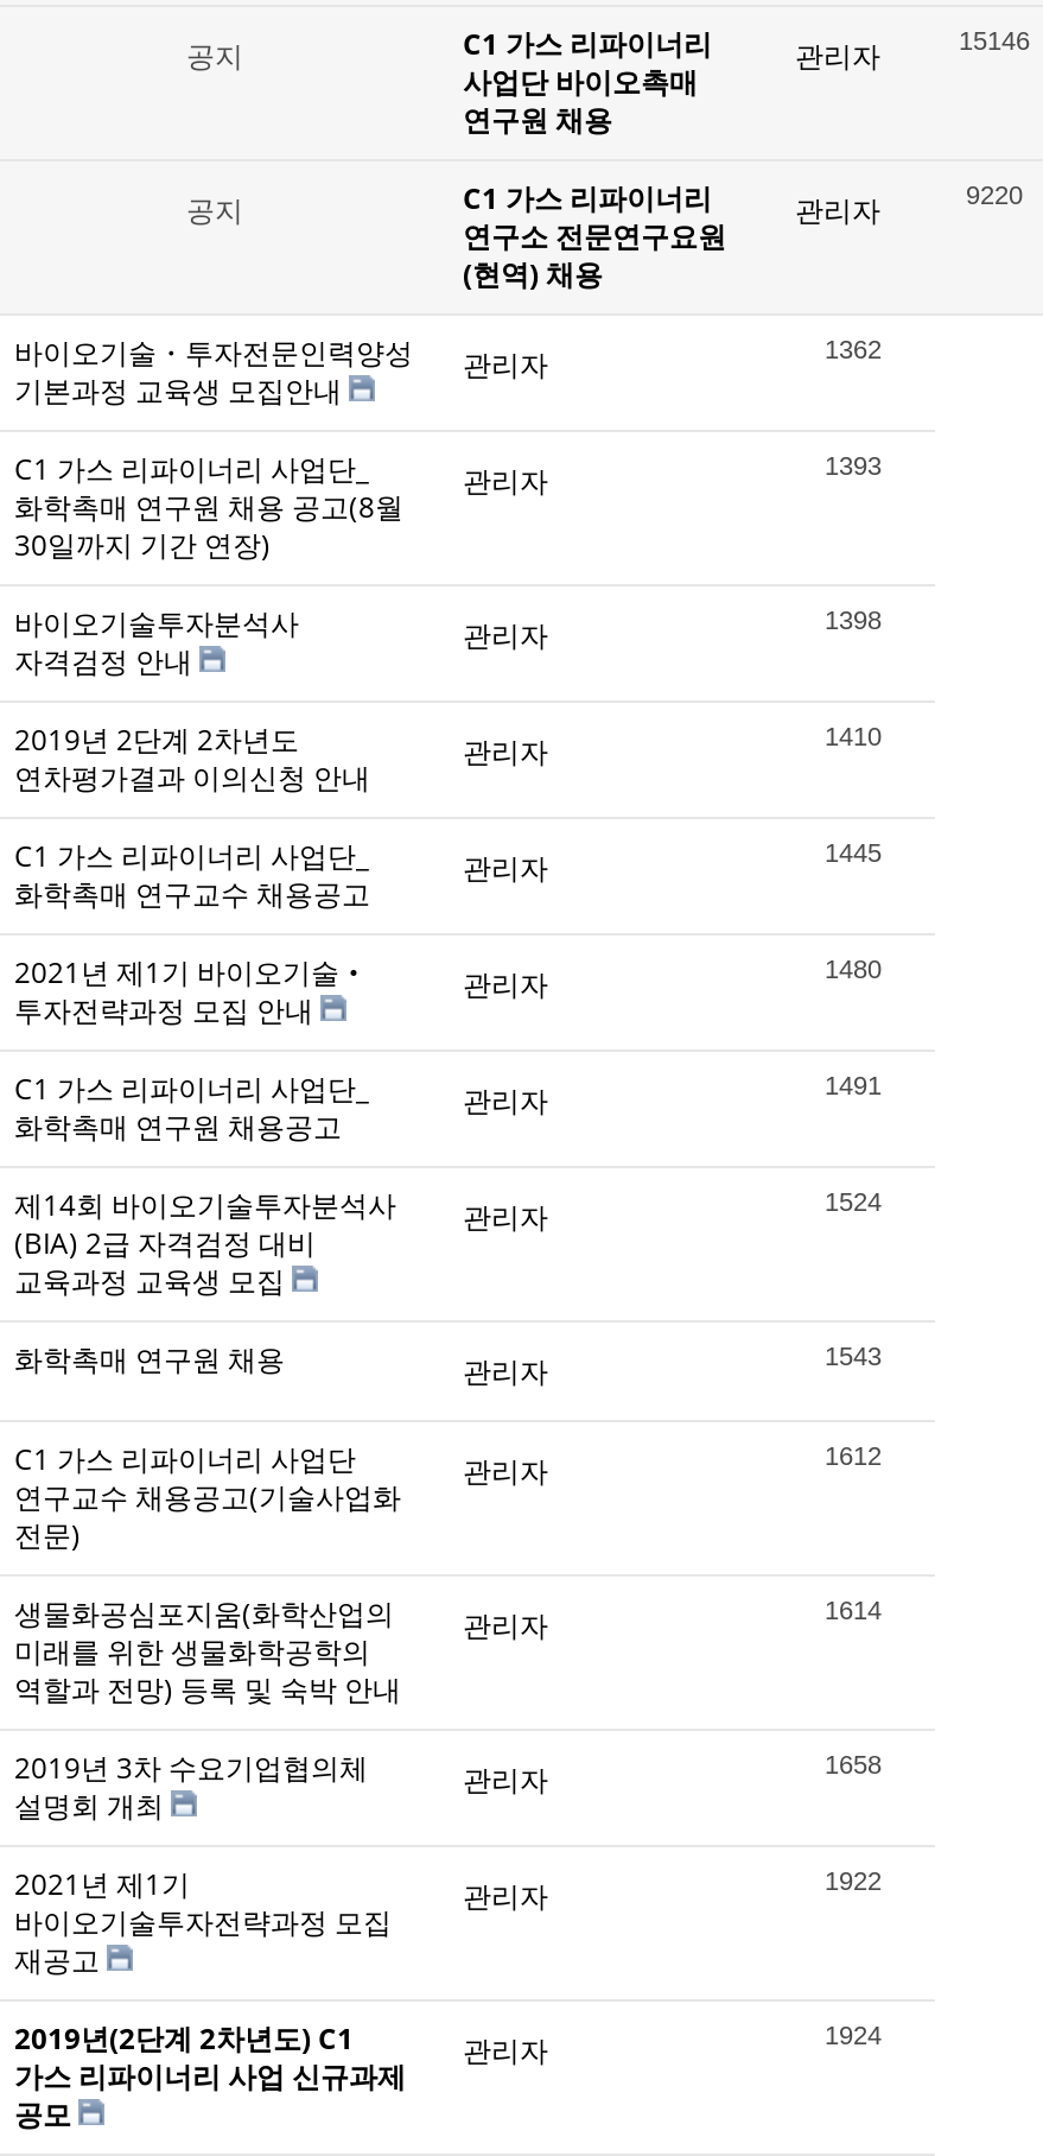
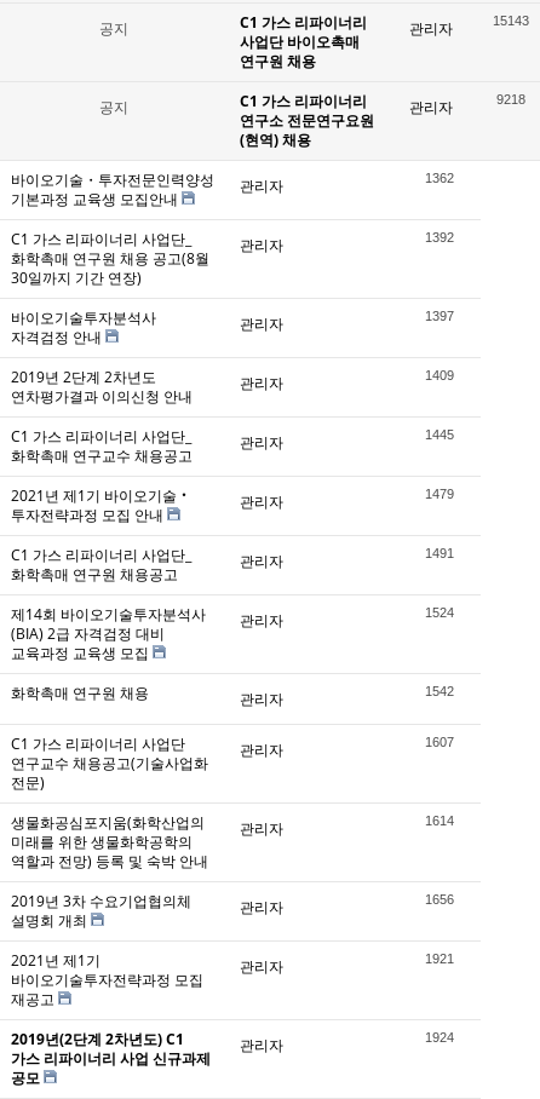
- 15146
+ 15143

- 9220
+ 9218

- 1393
+ 1392

- 1398
+ 1397

- 1410
+ 1409

- 1480
+ 1479

- 1543
+ 1542

- 1612
+ 1607

- 1658
+ 1656

- 1922
+ 1921
